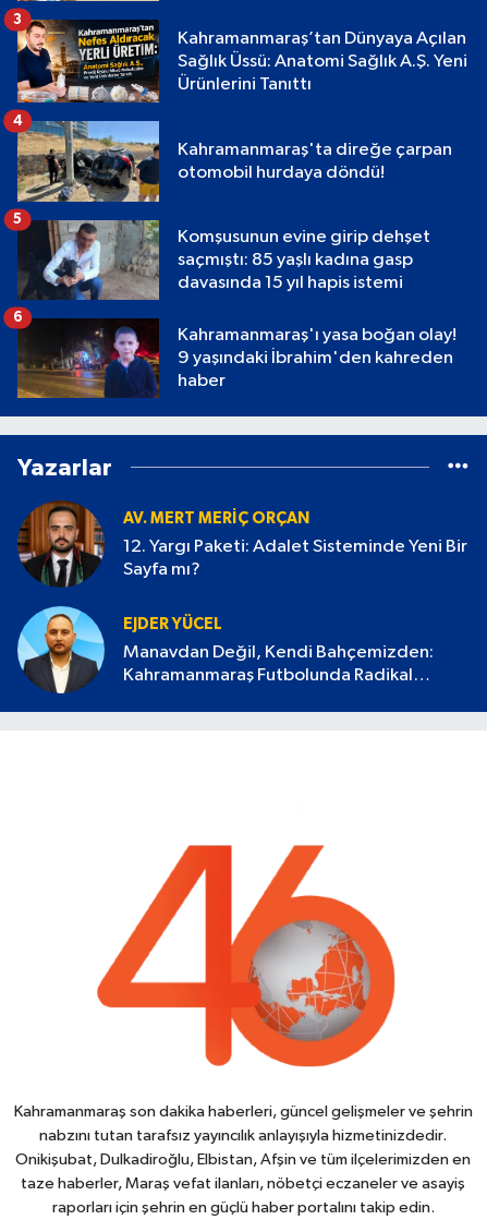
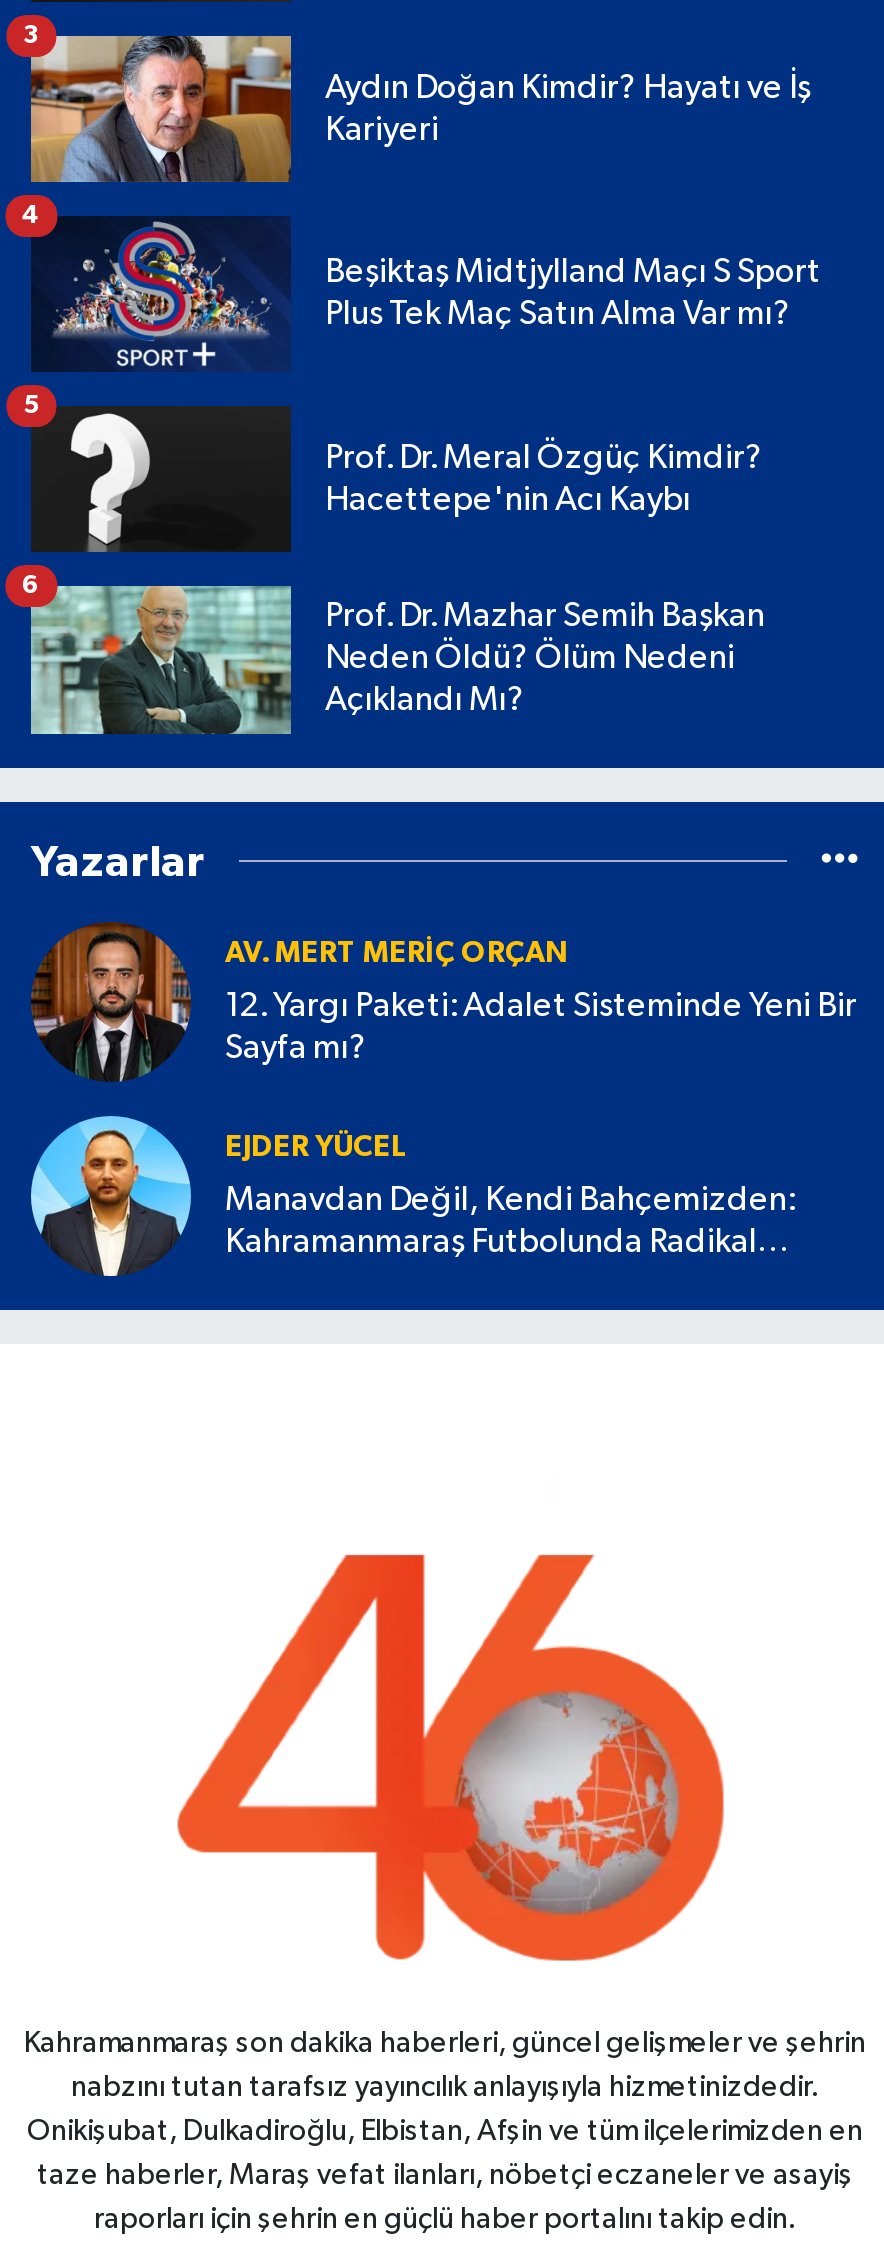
- [image]
- Kahramanmaraş’tan Dünyaya Açılan
- Sağlık Üssü: Anatomi Sağlık A.Ş. Yeni
- Ürünlerini Tanıttı
+ [image]
+ Aydın Doğan Kimdir? Hayatı ve İş
+ Kariyeri

- [image]
- Kahramanmaraş'ta direğe çarpan
- otomobil hurdaya döndü!
+ [image]
+ Beşiktaş Midtjylland Maçı S Sport
+ Plus Tek Maç Satın Alma Var mı?

- [image]
- Komşusunun evine girip dehşet
- saçmıştı: 85 yaşlı kadına gasp
- davasında 15 yıl hapis istemi
+ [image]
+ Prof. Dr. Meral Özgüç Kimdir?
+ Hacettepe'nin Acı Kaybı

- [image]
- Kahramanmaraş'ı yasa boğan olay!
- 9 yaşındaki İbrahim'den kahreden
- haber
+ [image]
+ Prof. Dr. Mazhar Semih Başkan
+ Neden Öldü? Ölüm Nedeni
+ Açıklandı Mı?
